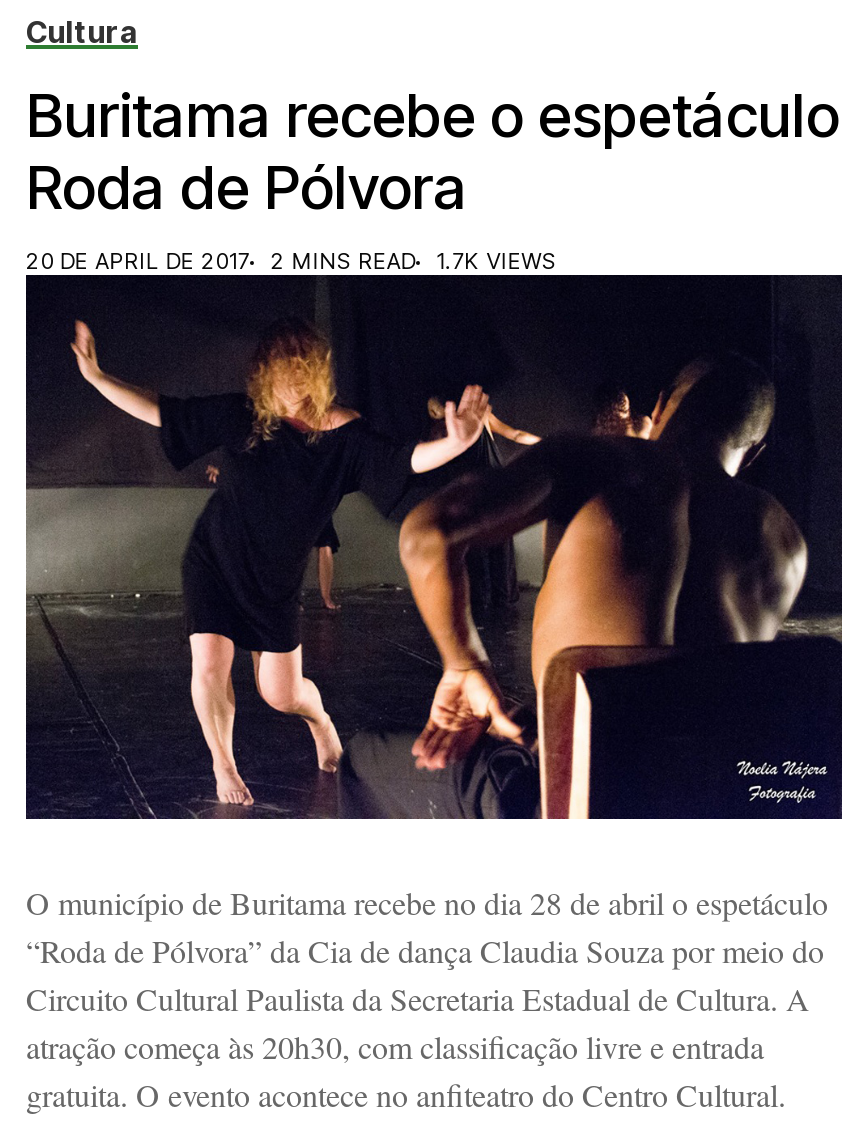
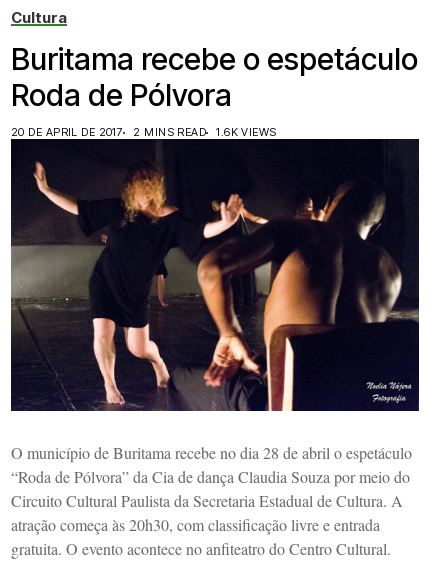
- 20 DE APRIL DE 2017 2 MINS READ 1.7K VIEWS
+ 20 DE APRIL DE 2017 2 MINS READ 1.6K VIEWS
